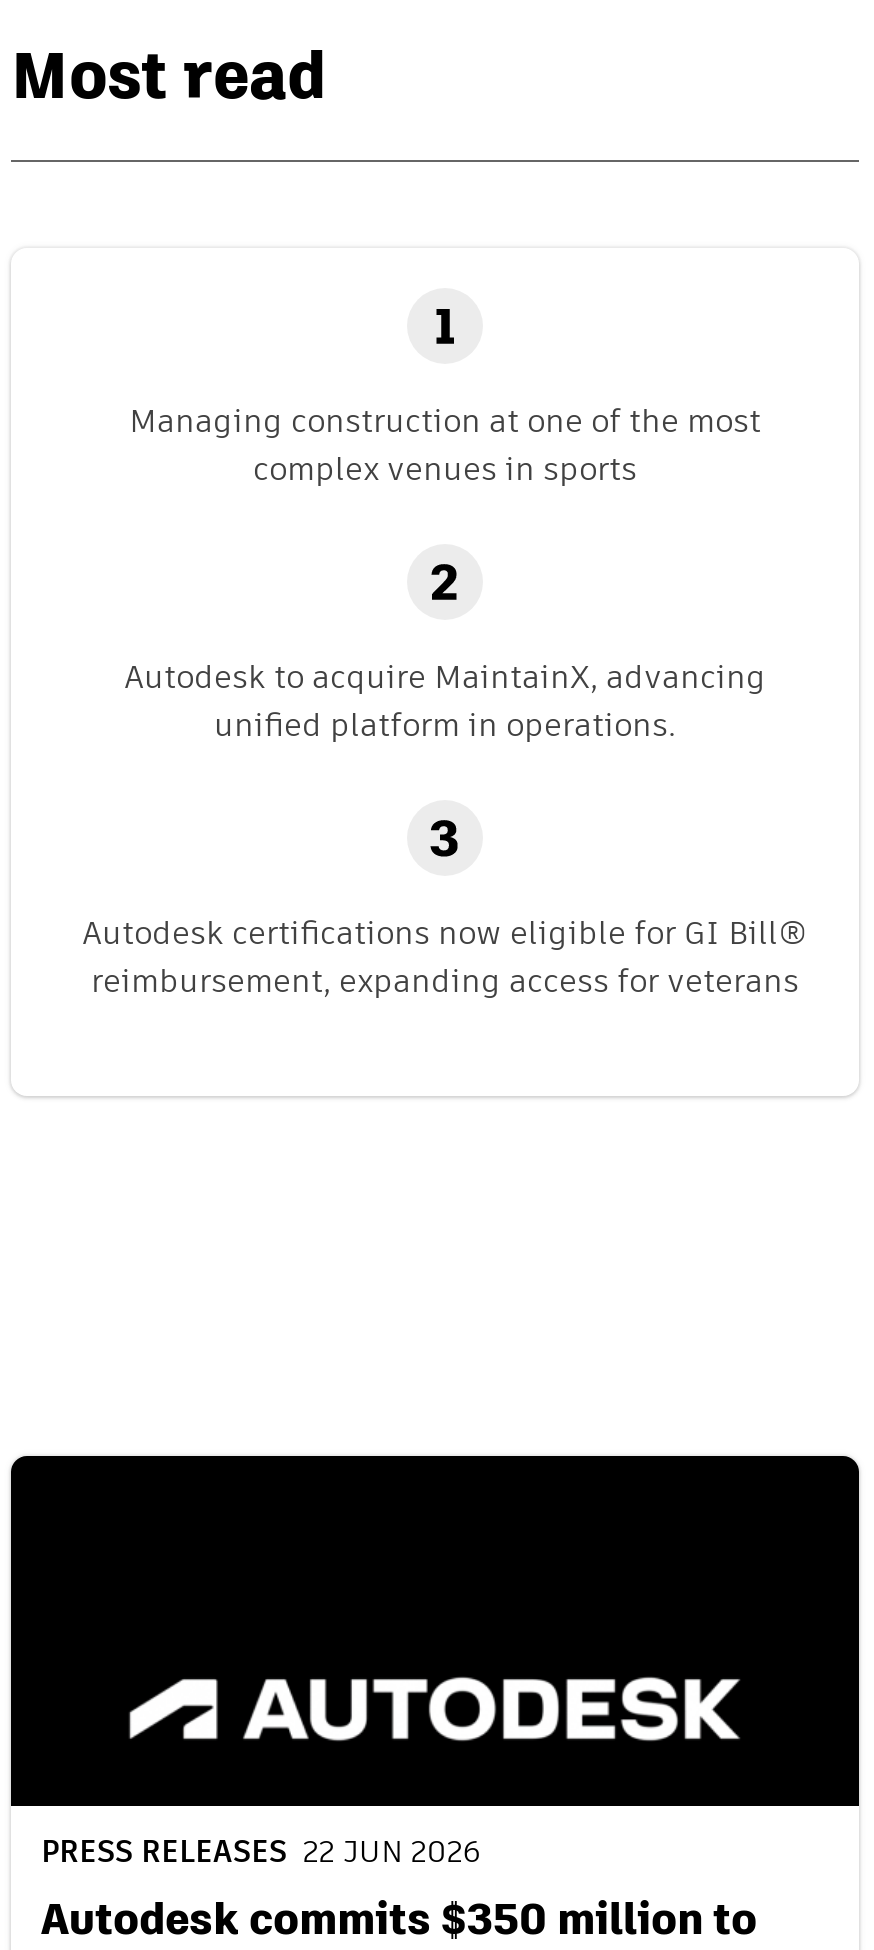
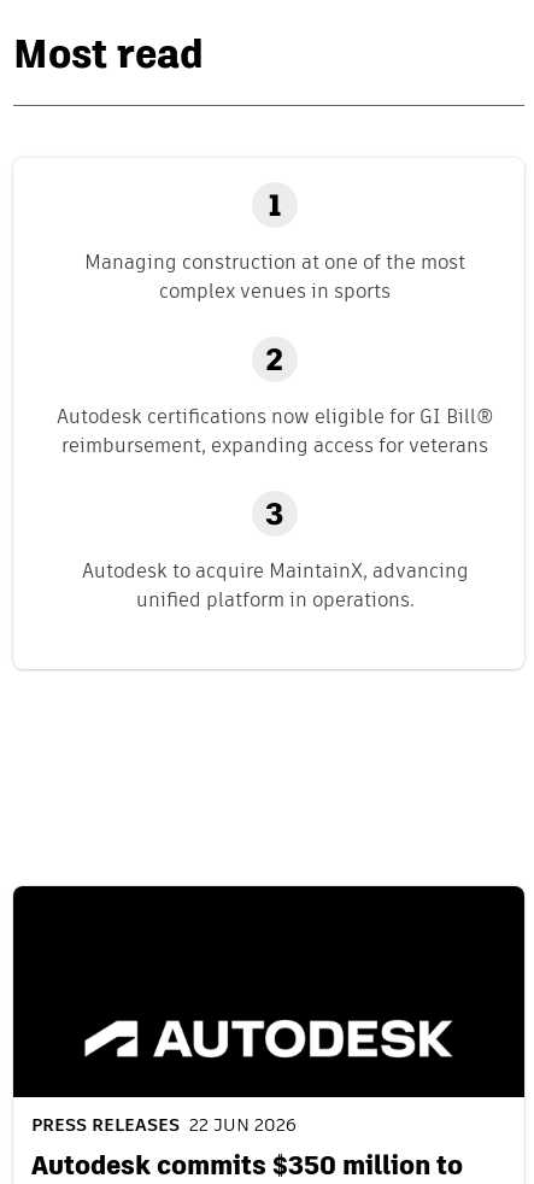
moved down: Autodesk to acquire MaintainX, advancing | unified platform in operations.

moved up: Autodesk certifications now eligible for GI Bill® | reimbursement, expanding access for veterans
